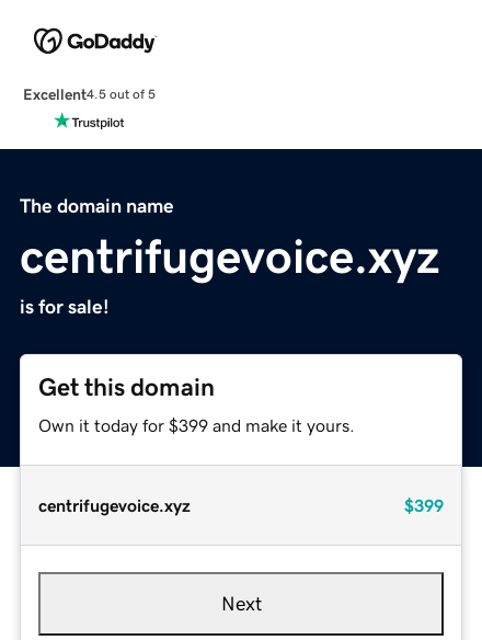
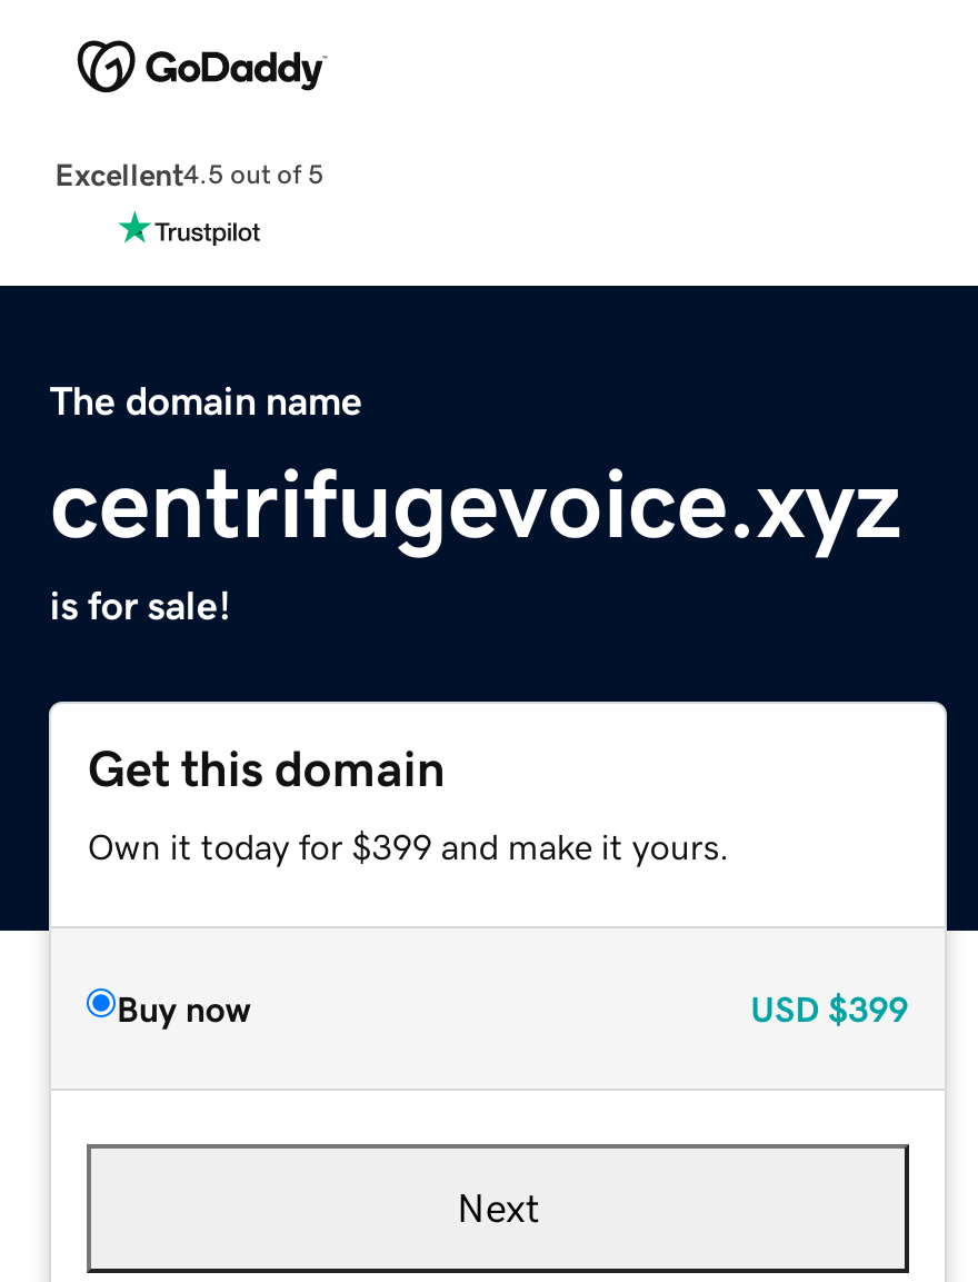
- centrifugevoice.xyz
- $399
+ Buy now
+ USD $399
